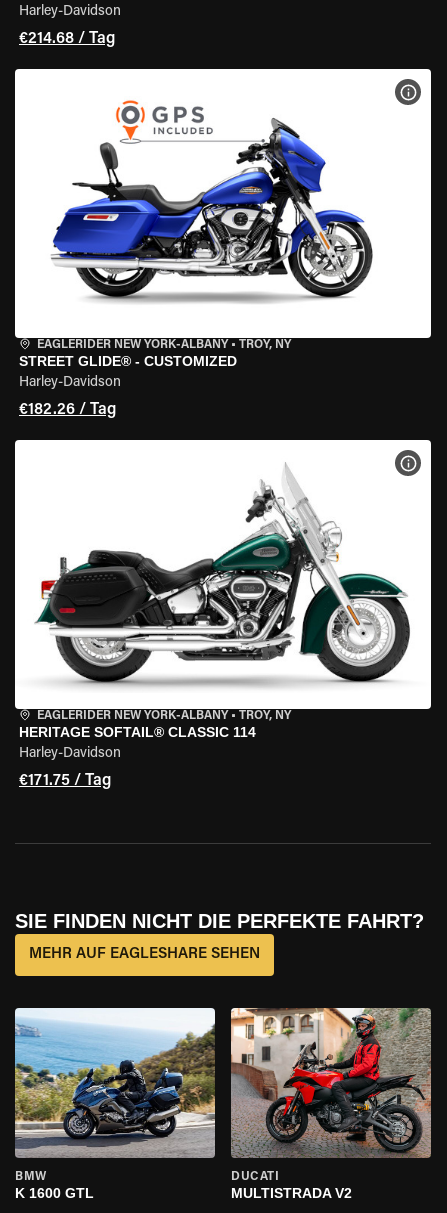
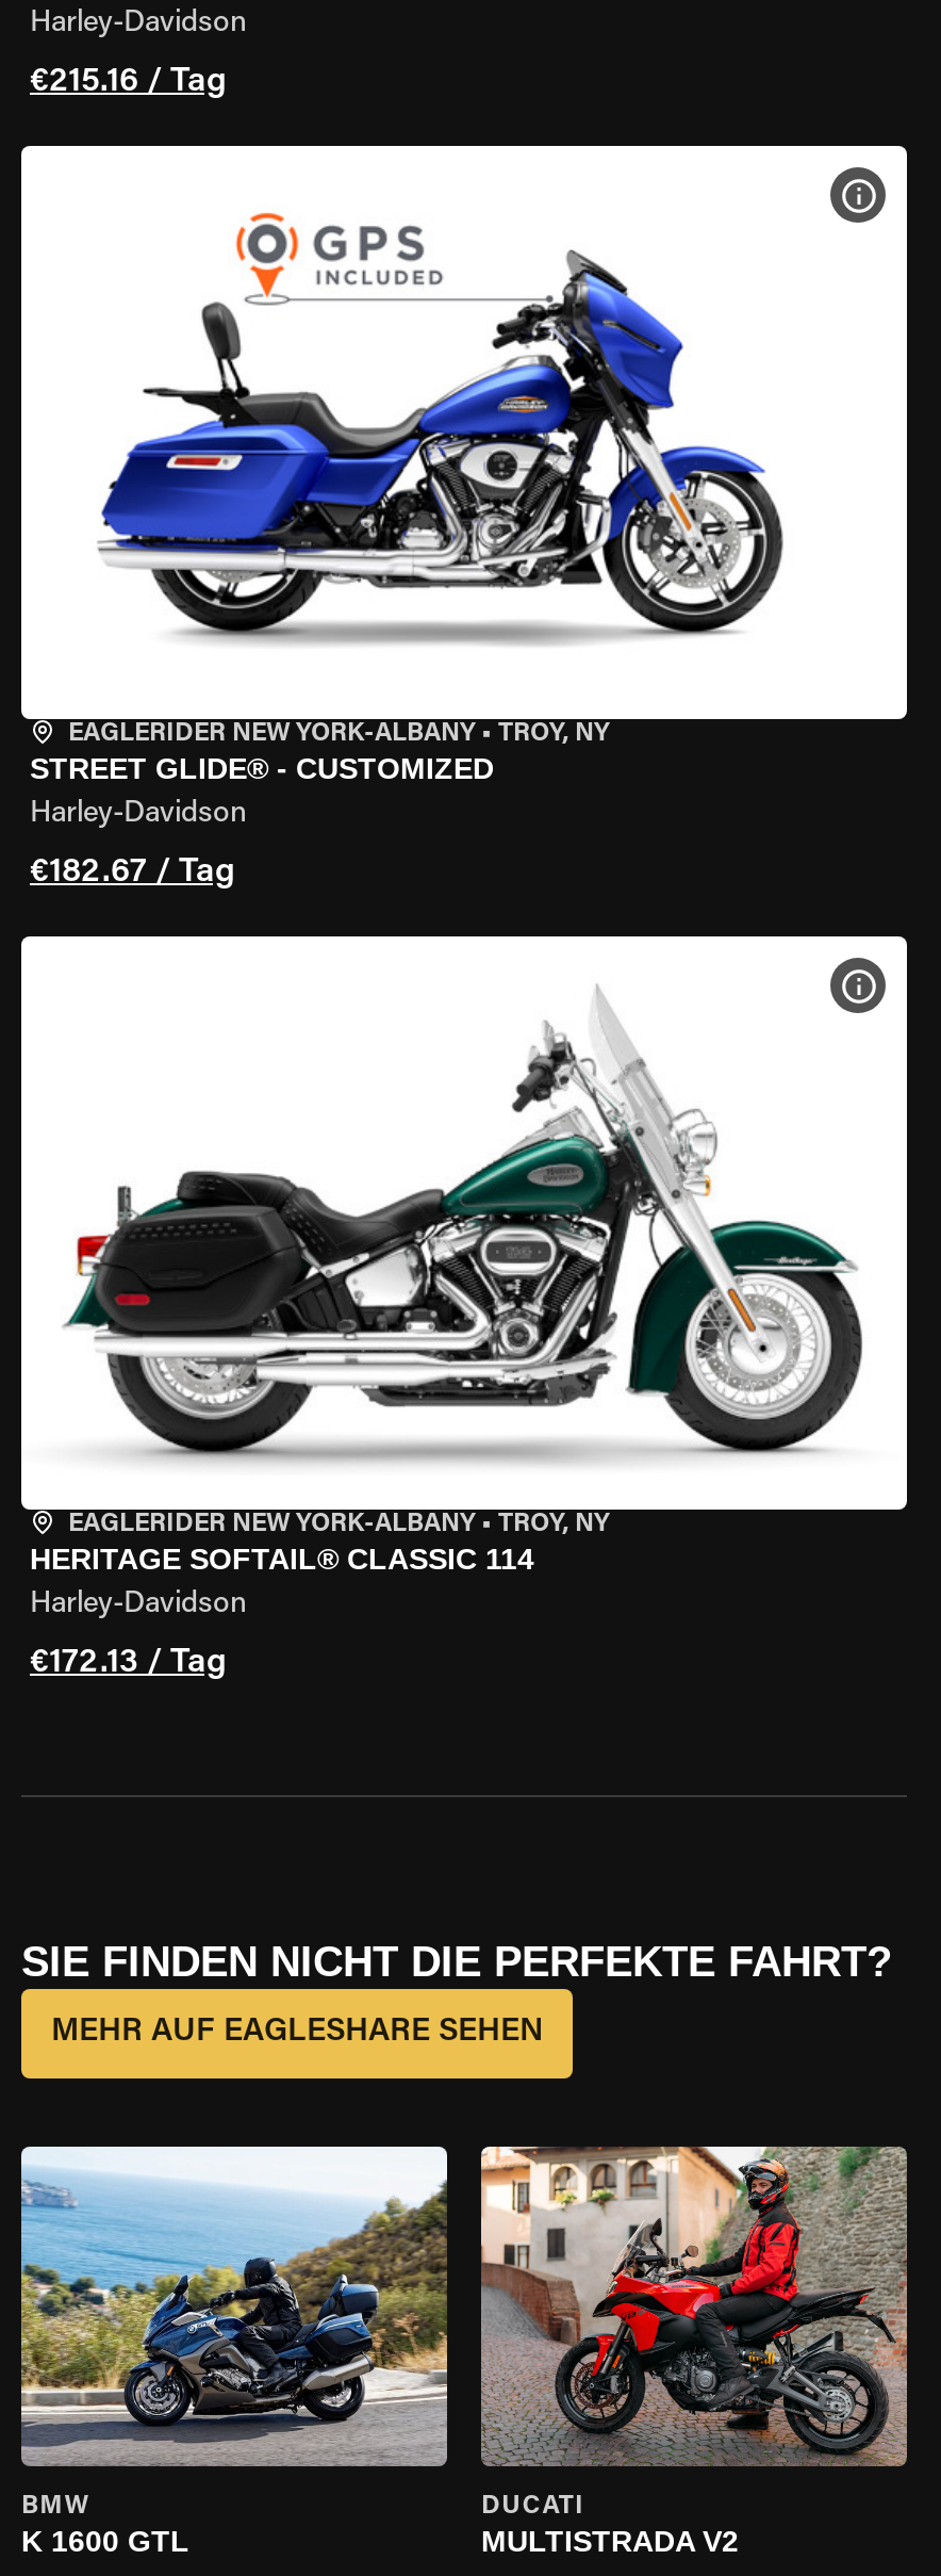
- €214.68 / Tag
+ €215.16 / Tag

- €182.26 / Tag
+ €182.67 / Tag

- €171.75 / Tag
+ €172.13 / Tag
